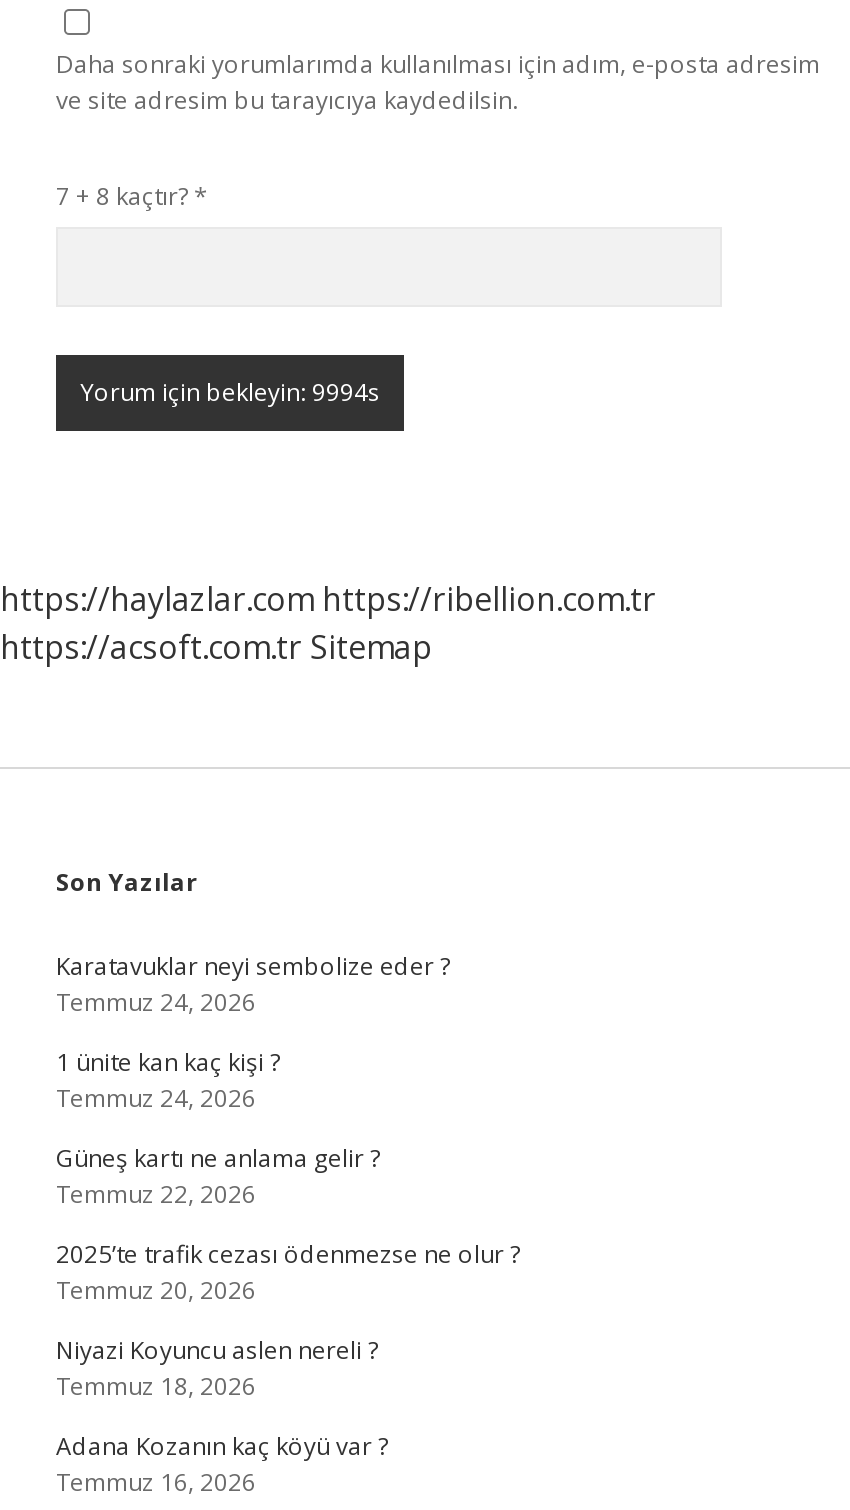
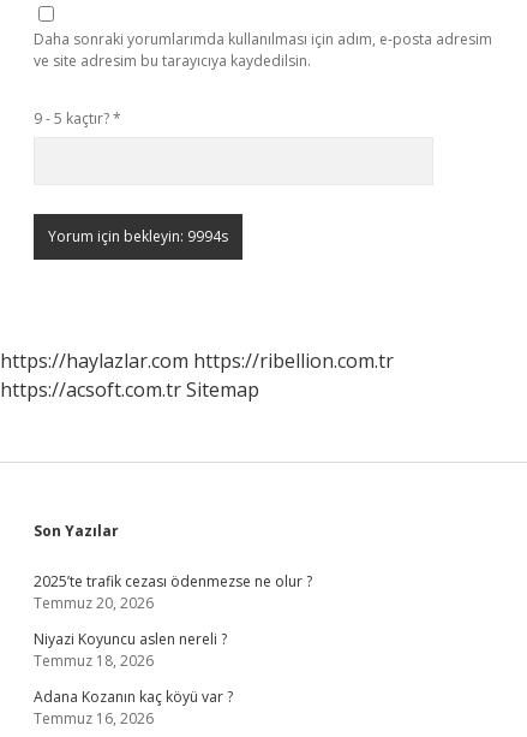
- 7 + 8 kaçtır? *
+ 9 - 5 kaçtır? *

- Karatavuklar neyi sembolize eder ?
- Temmuz 24, 2026
- 1 ünite kan kaç kişi ?
- Temmuz 24, 2026
- Güneş kartı ne anlama gelir ?
- Temmuz 22, 2026
